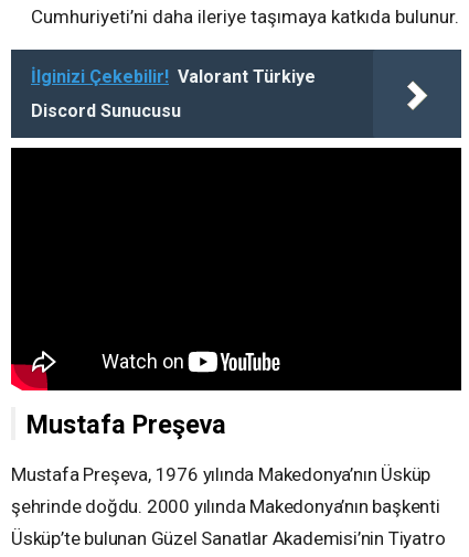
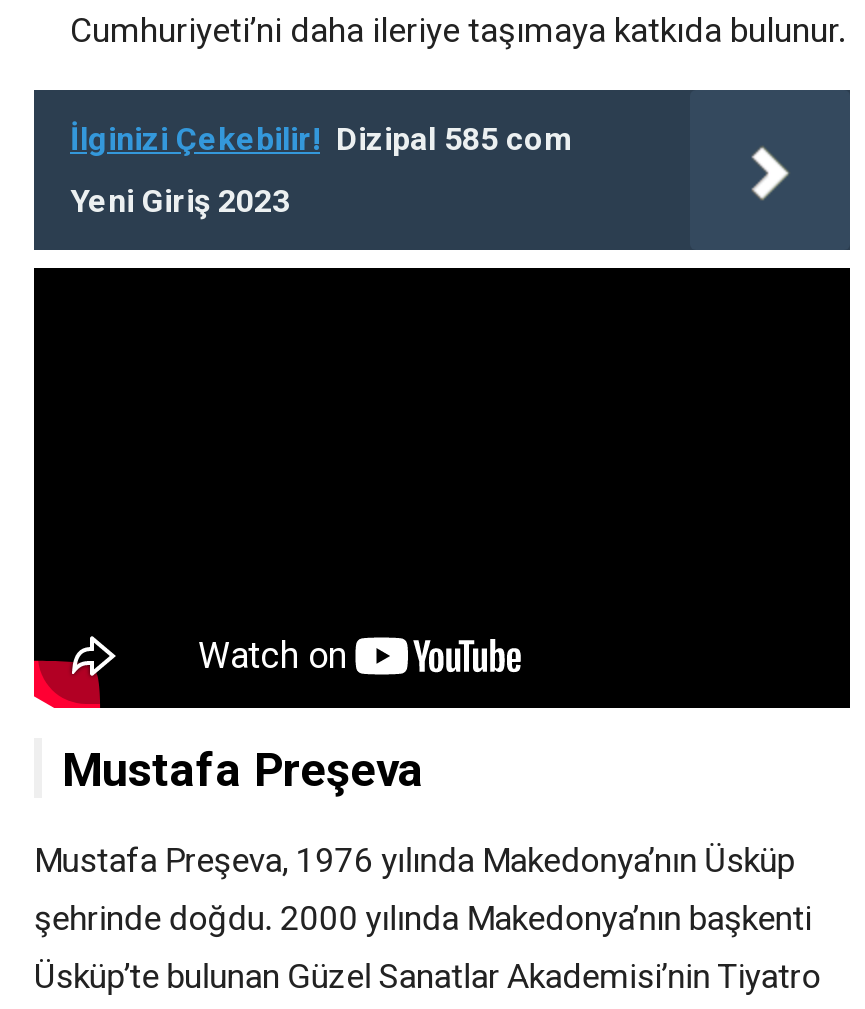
- İlginizi Çekebilir! Valorant Türkiye
+ İlginizi Çekebilir! Dizipal 585 com

- Discord Sunucusu
+ Yeni Giriş 2023
